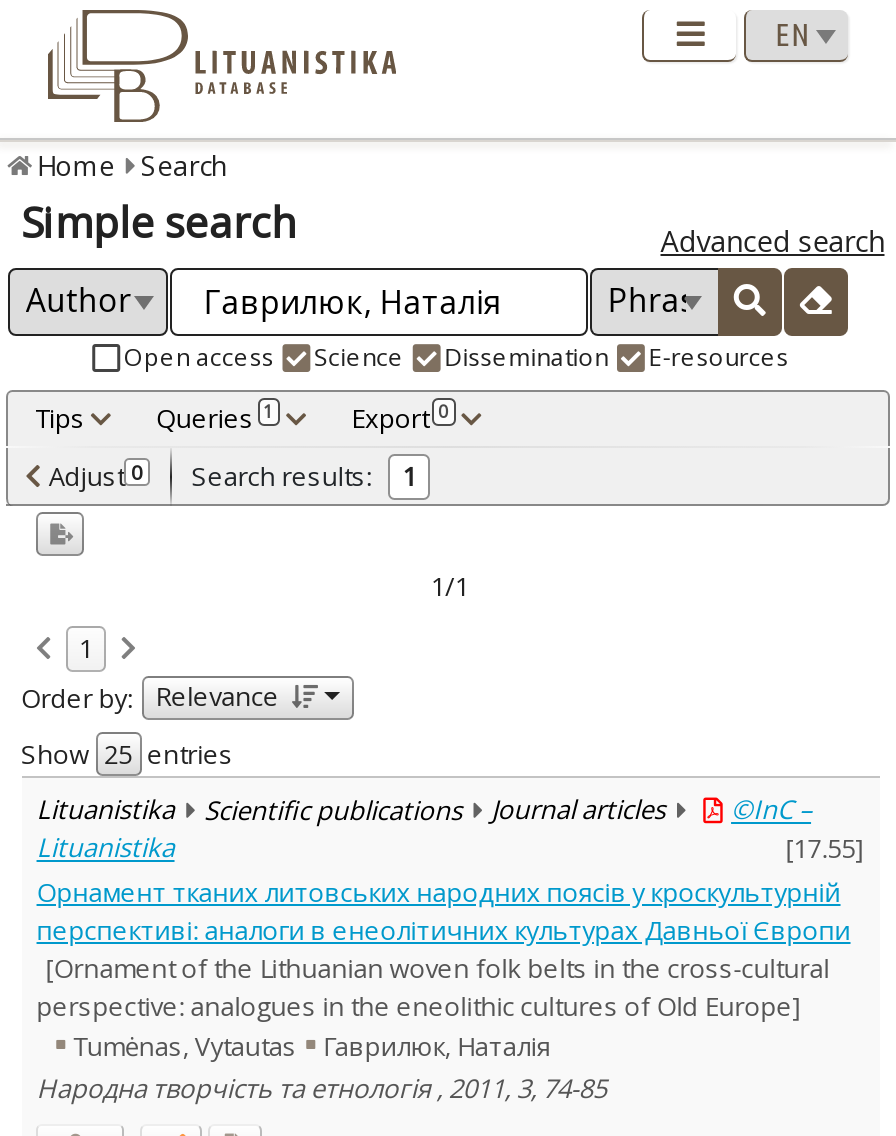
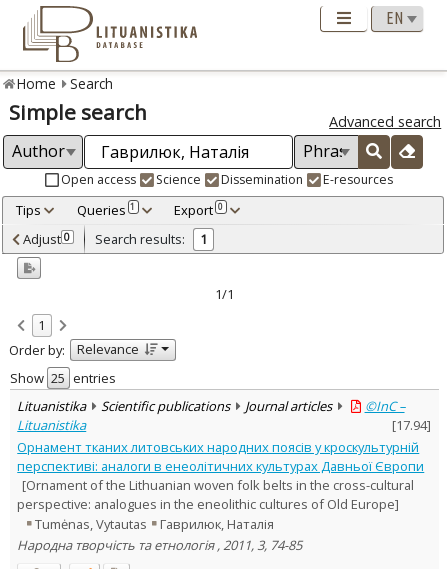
- [17.55]
+ [17.94]
